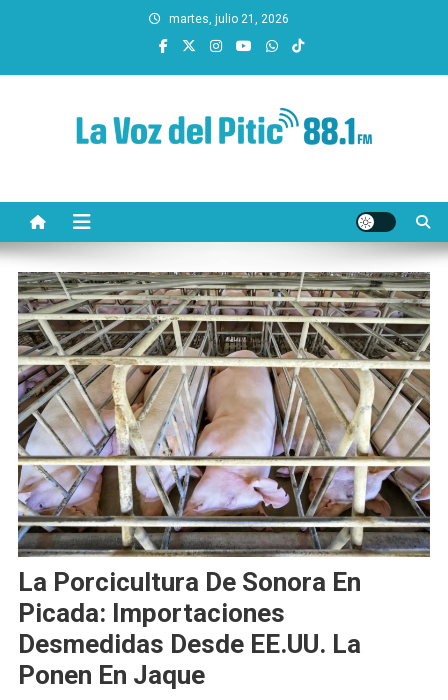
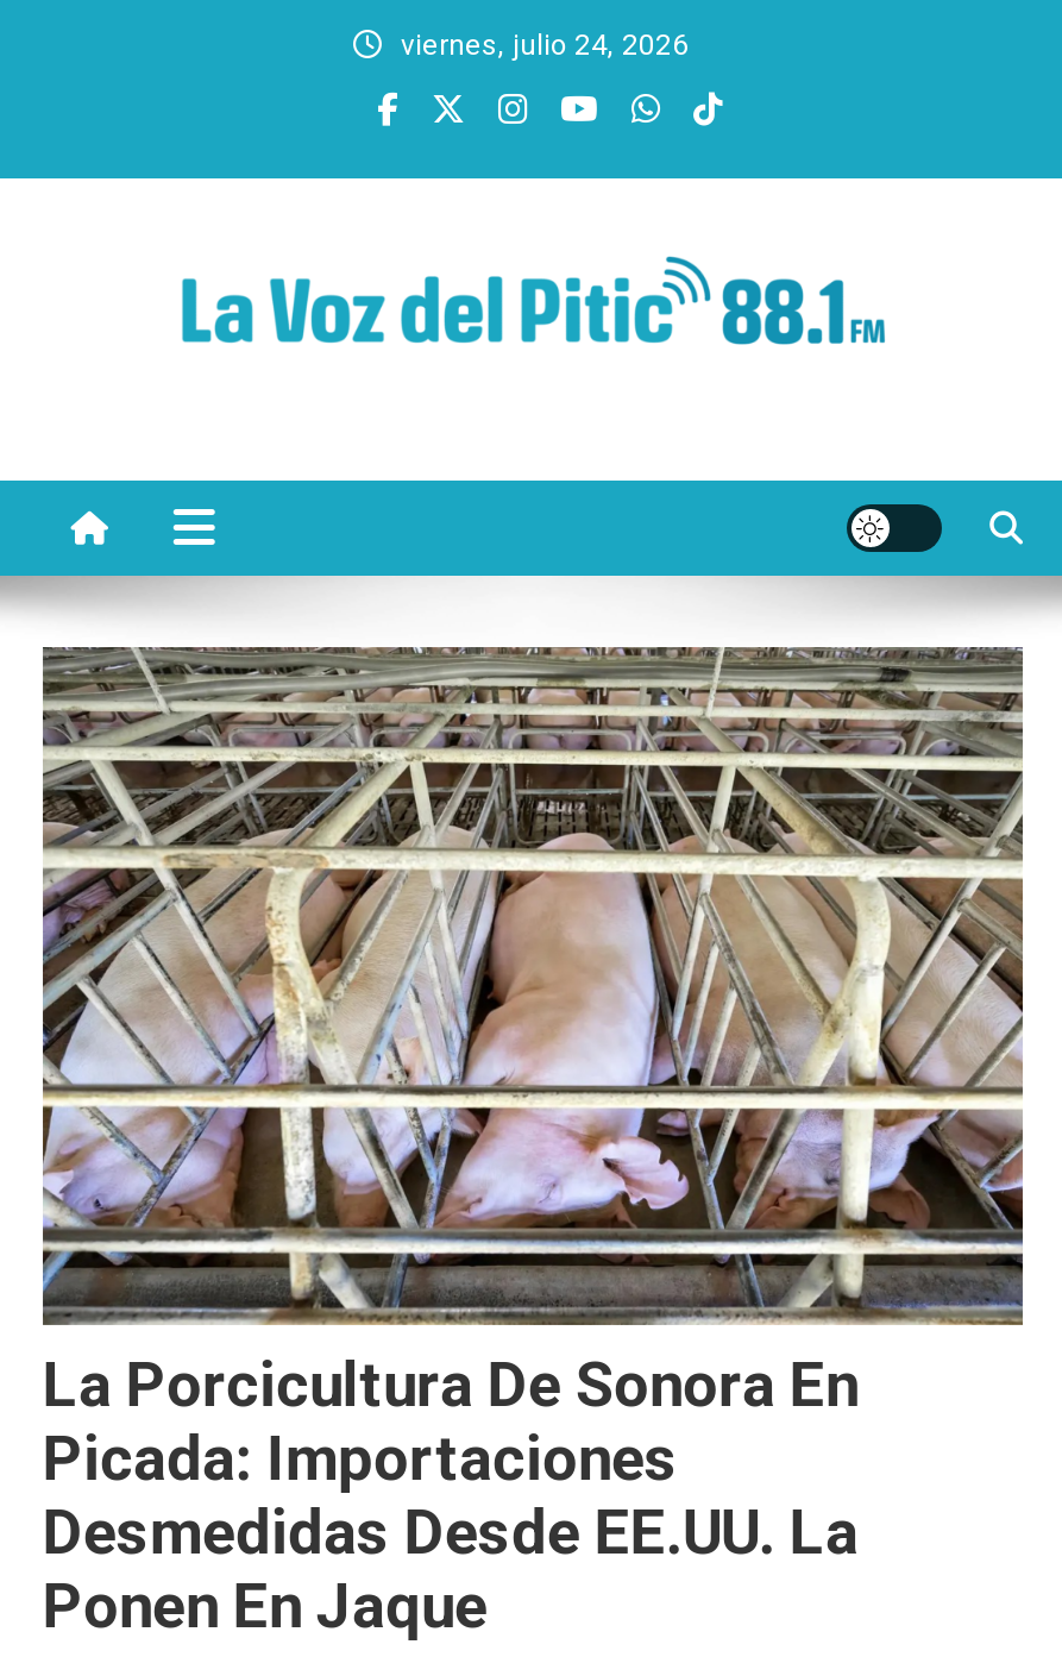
- martes, julio 21, 2026
+ viernes, julio 24, 2026
